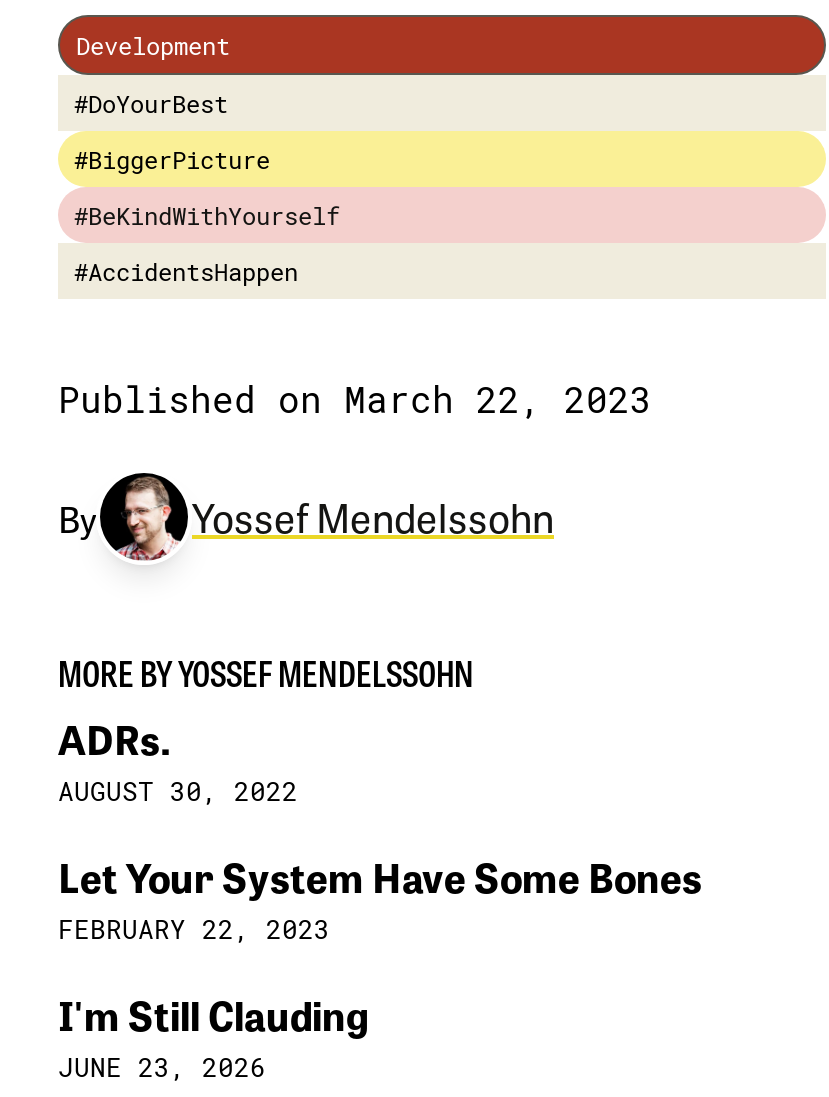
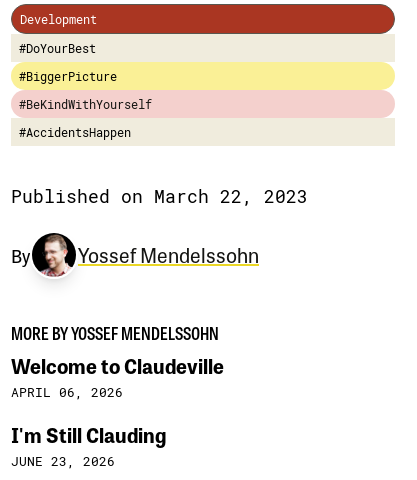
- ADRs.
- AUGUST 30, 2022
- Let Your System Have Some Bones
- FEBRUARY 22, 2023
+ Welcome to Claudeville
+ APRIL 06, 2026
